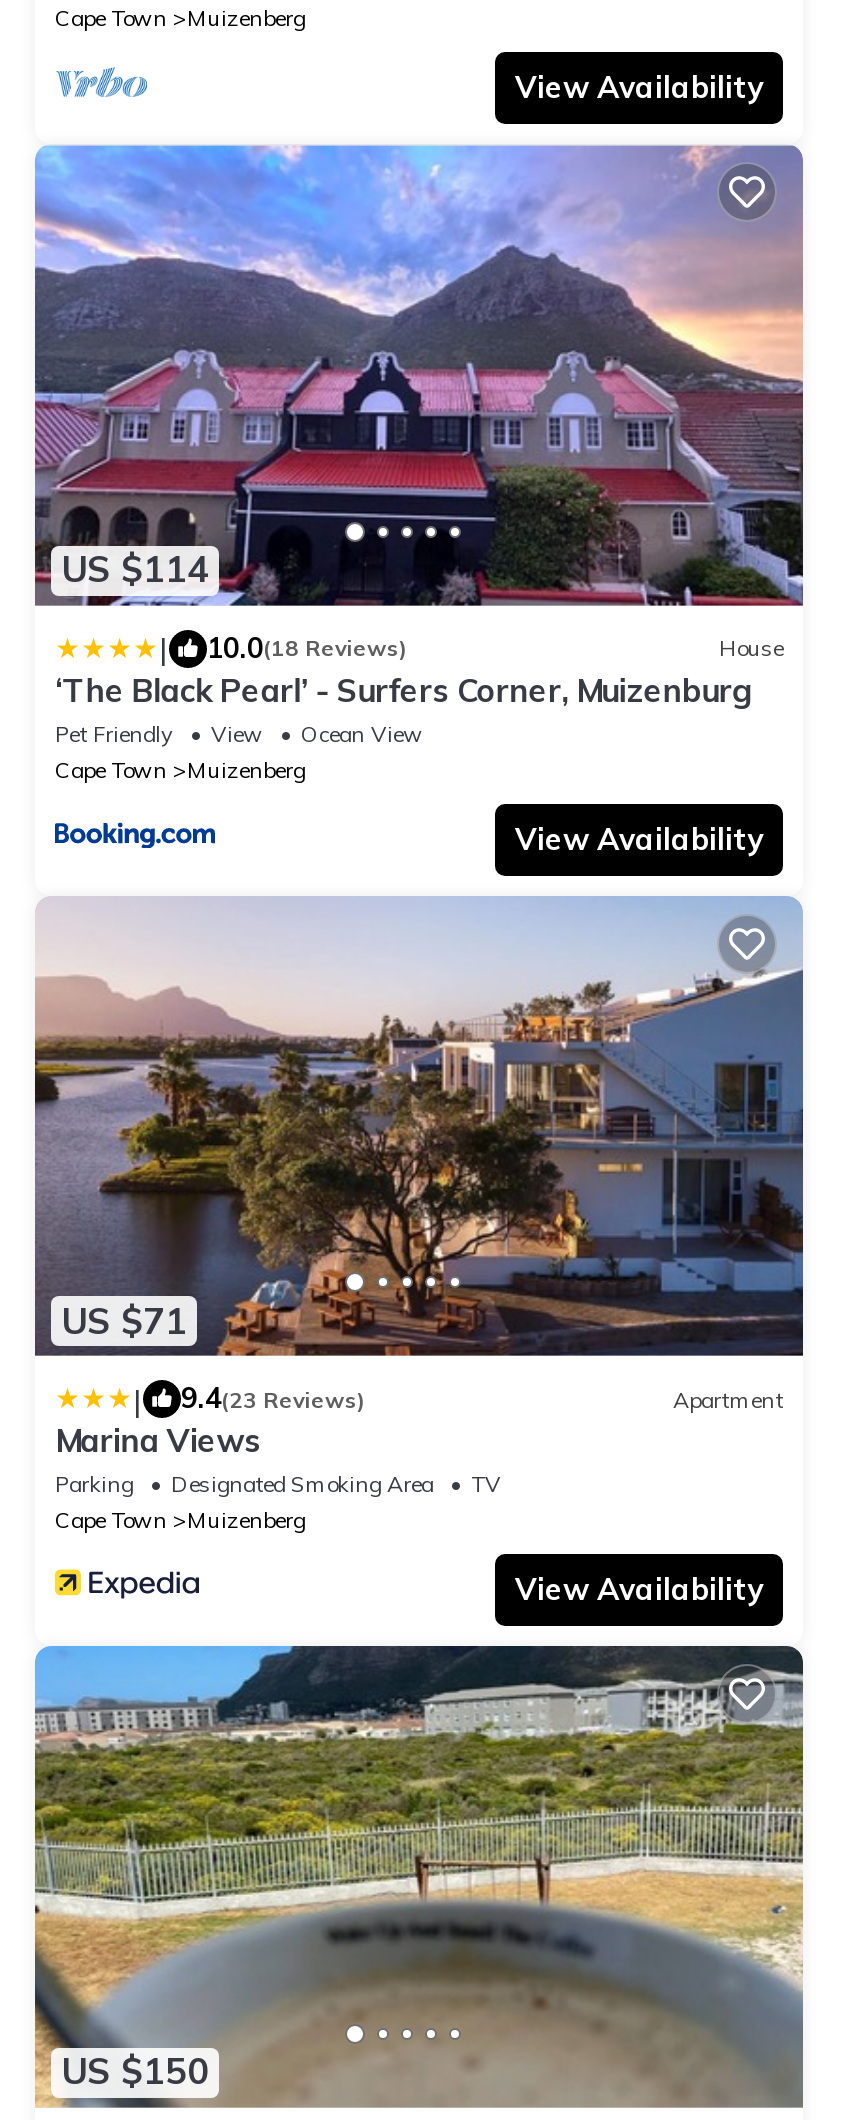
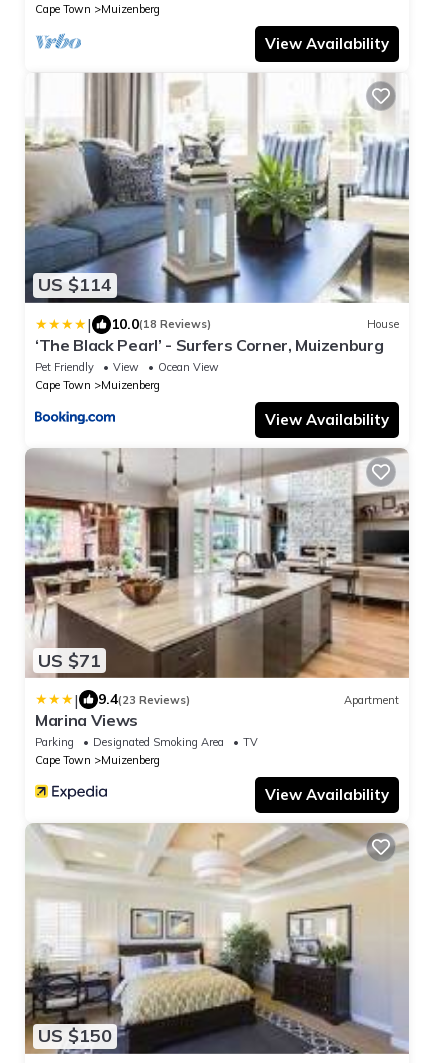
- [image]
+ [image]

- [image]
+ [image]

- [image]
+ [image]
